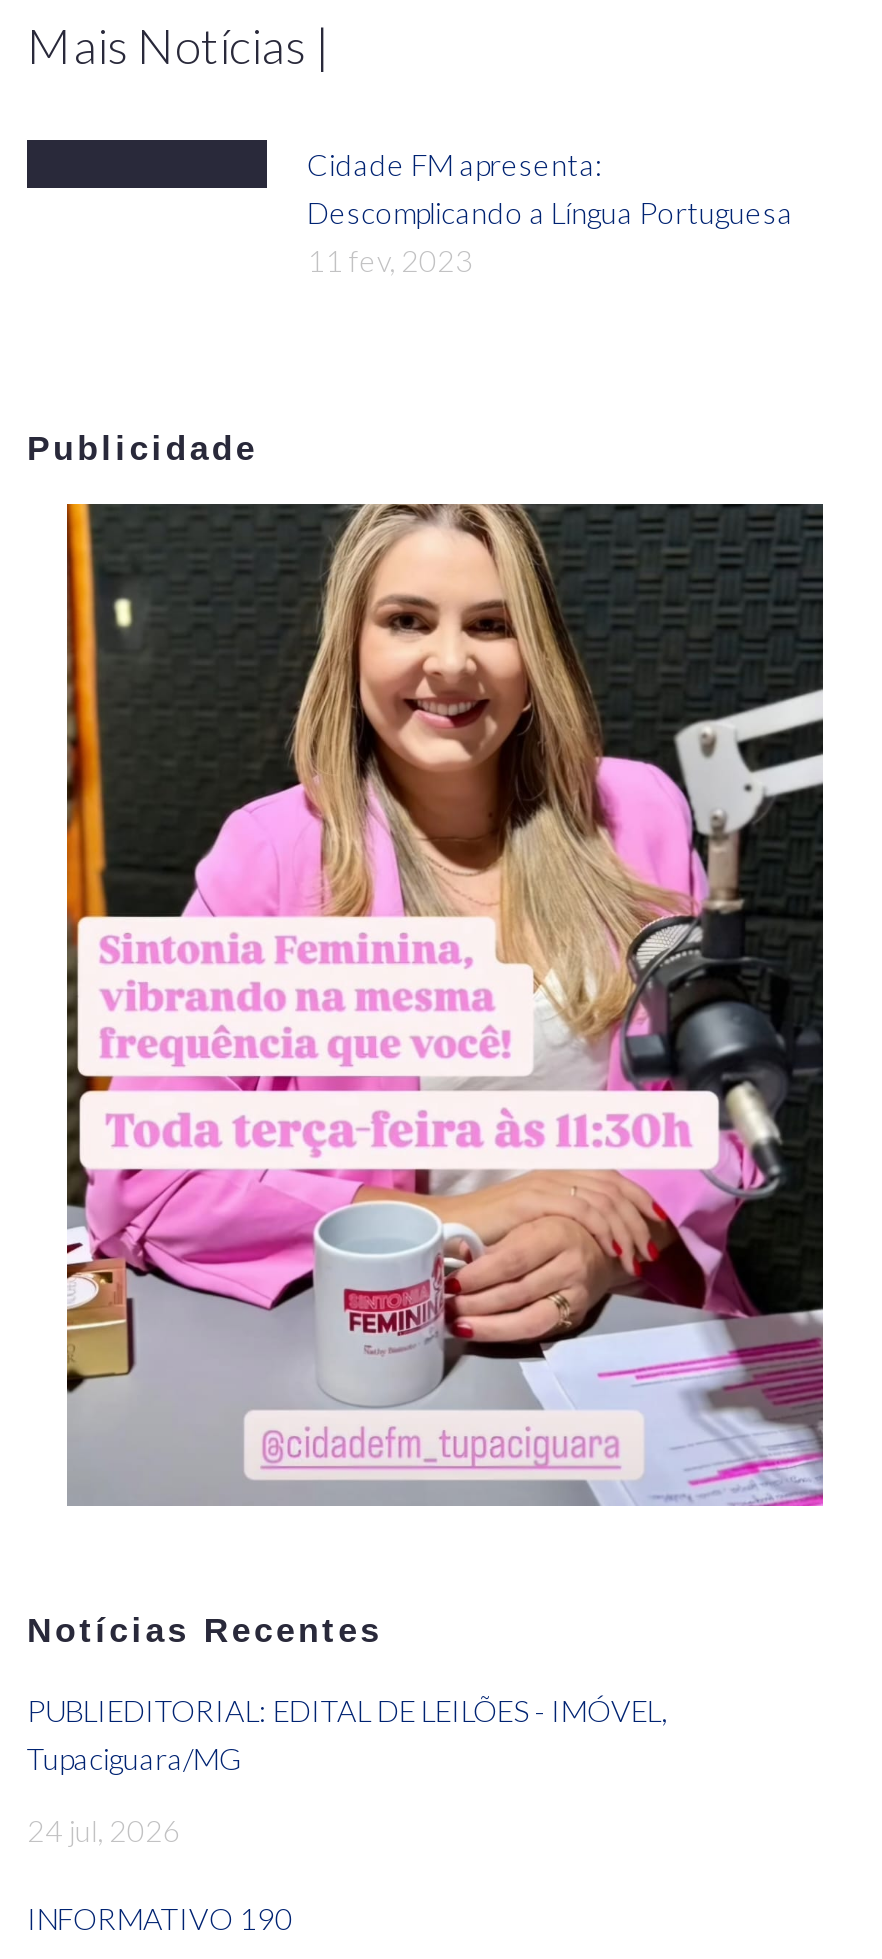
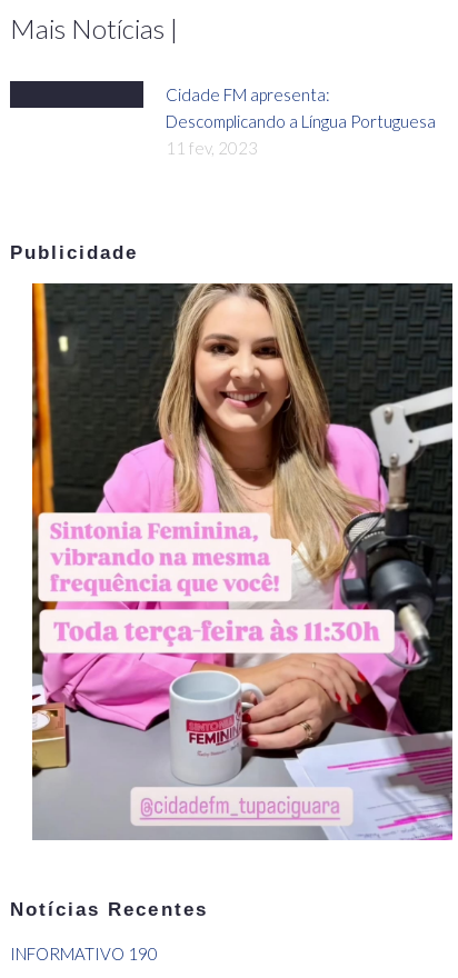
- PUBLIEDITORIAL: EDITAL DE LEILÕES - IMÓVEL,
- Tupaciguara/MG
- 24 jul, 2026
